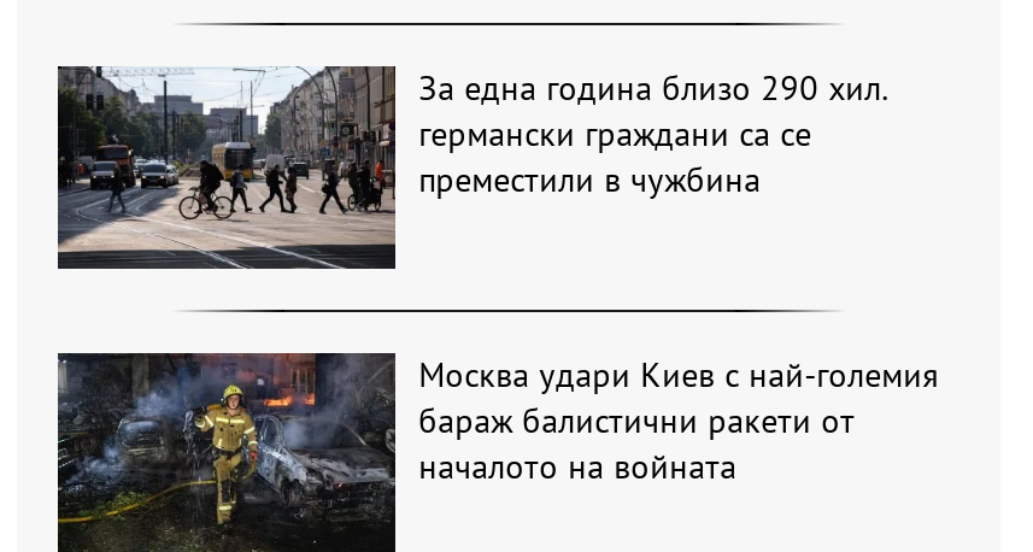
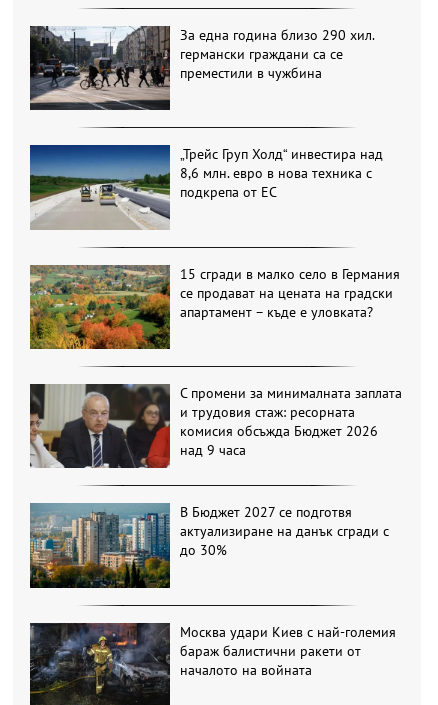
+ [image]
+ „Трейс Груп Холд“ инвестира над
+ 8,6 млн. евро в нова техника с
+ подкрепа от ЕС

+ [image]
+ 15 сгради в малко село в Германия
+ се продават на цената на градски
+ апартамент – къде е уловката?

+ [image]
+ С промени за минималната заплата
+ и трудовия стаж: ресорната
+ комисия обсъжда Бюджет 2026
+ над 9 часа
+ В Бюджет 2027 се подготвя
+ актуализиране на данък сгради с
+ до 30%

+ [image]
